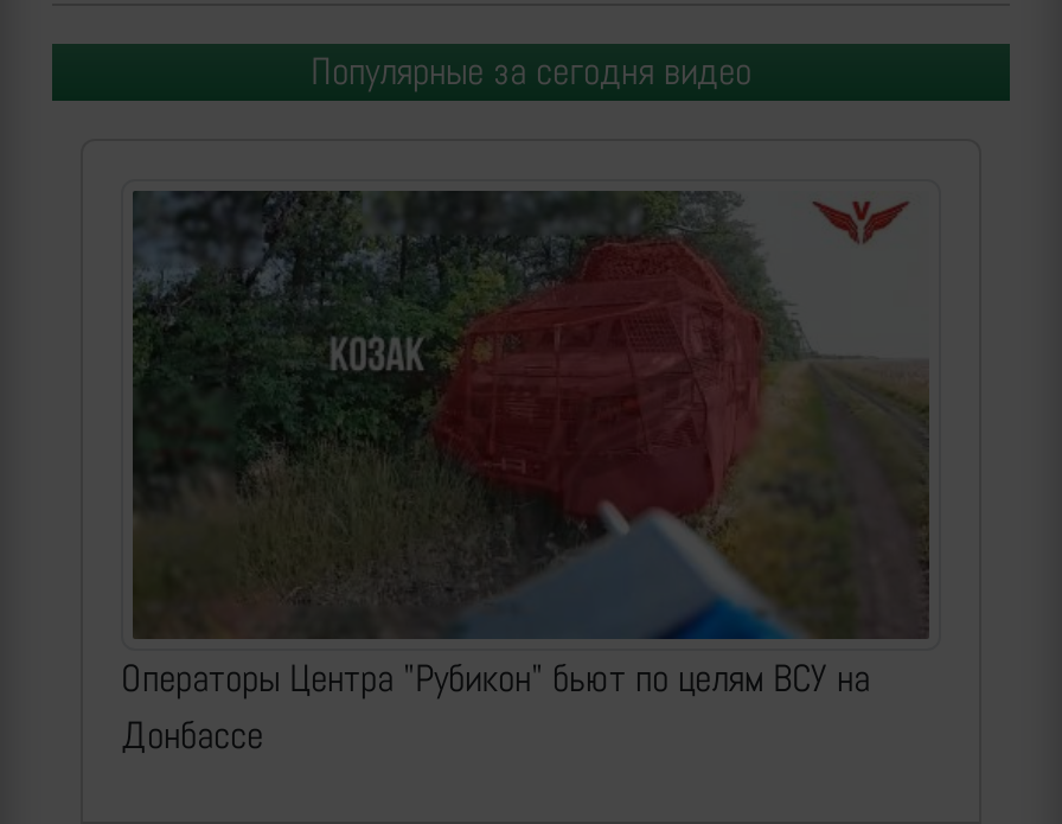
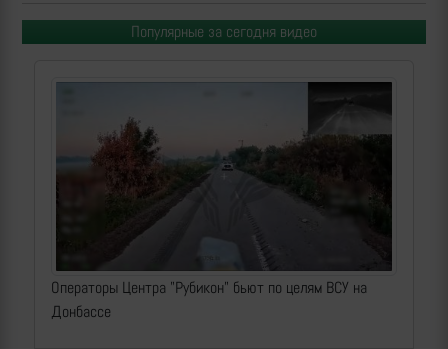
- [image]
+ [image]
